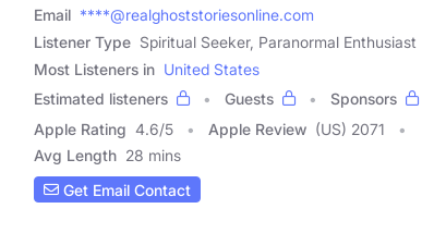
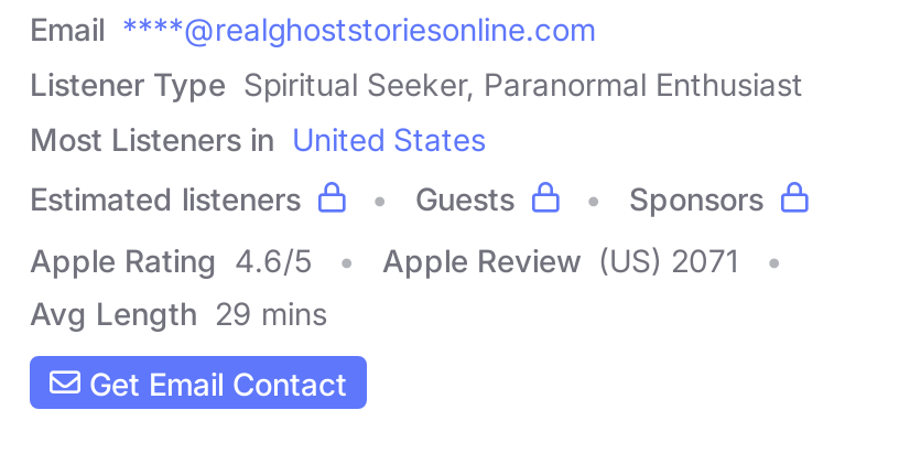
- Avg Length 28 mins
+ Avg Length 29 mins
